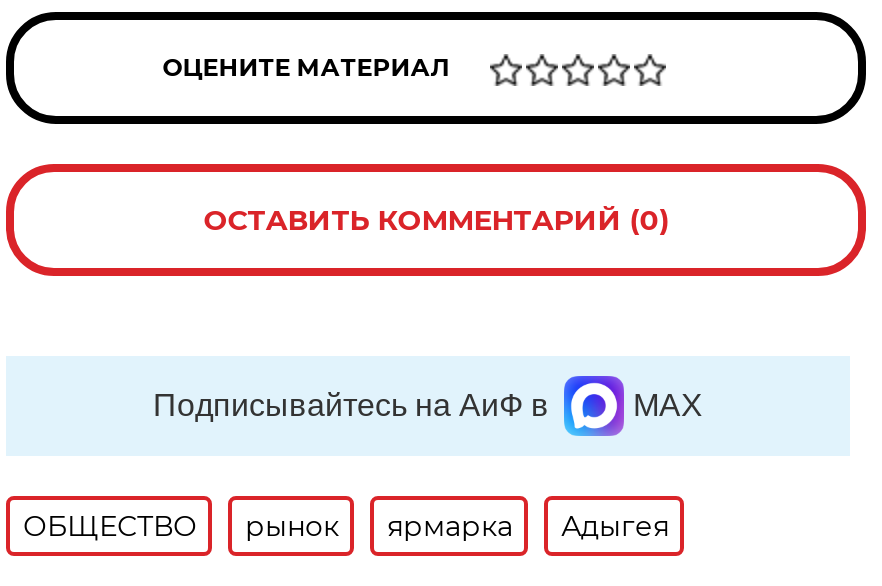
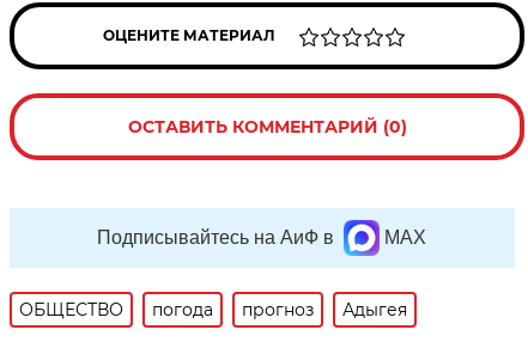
- рынок
- ярмарка
+ погода
+ прогноз
